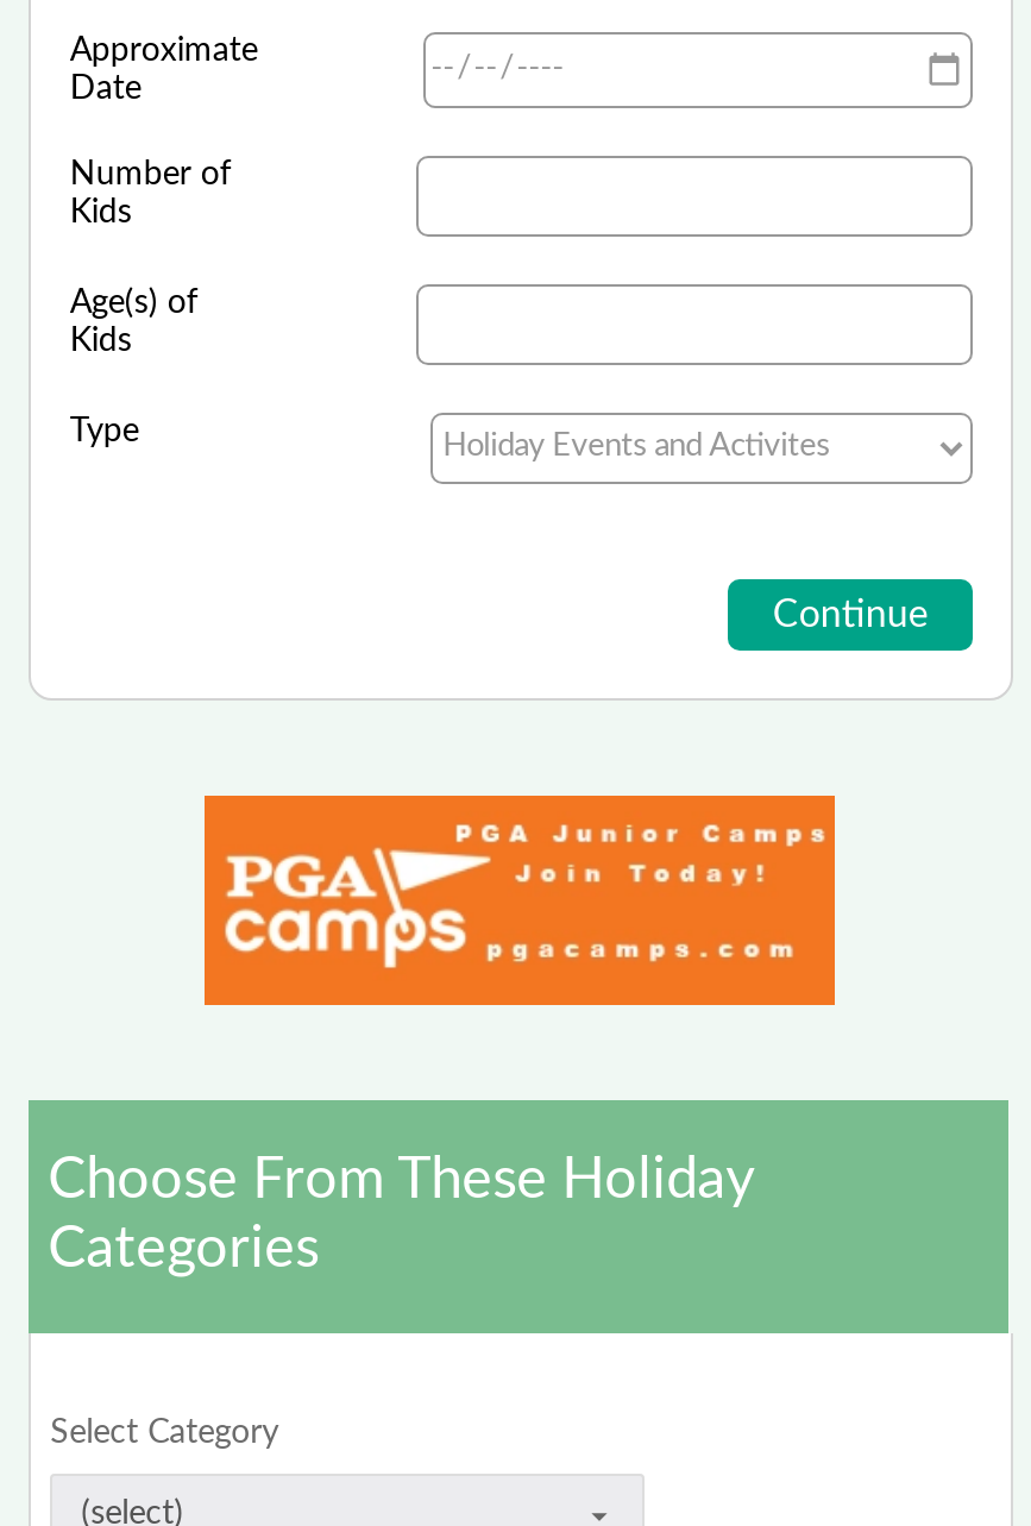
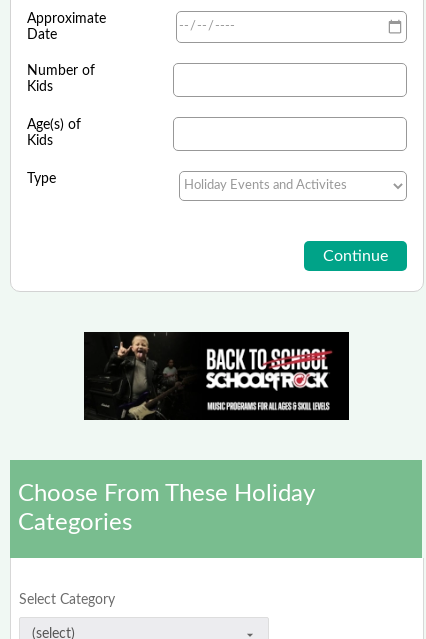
- [image]
+ [image]
